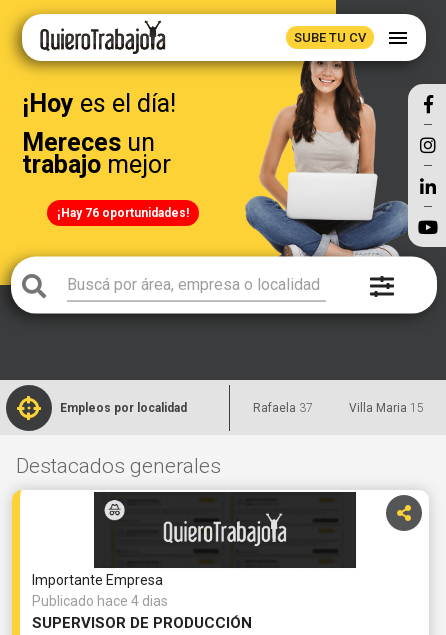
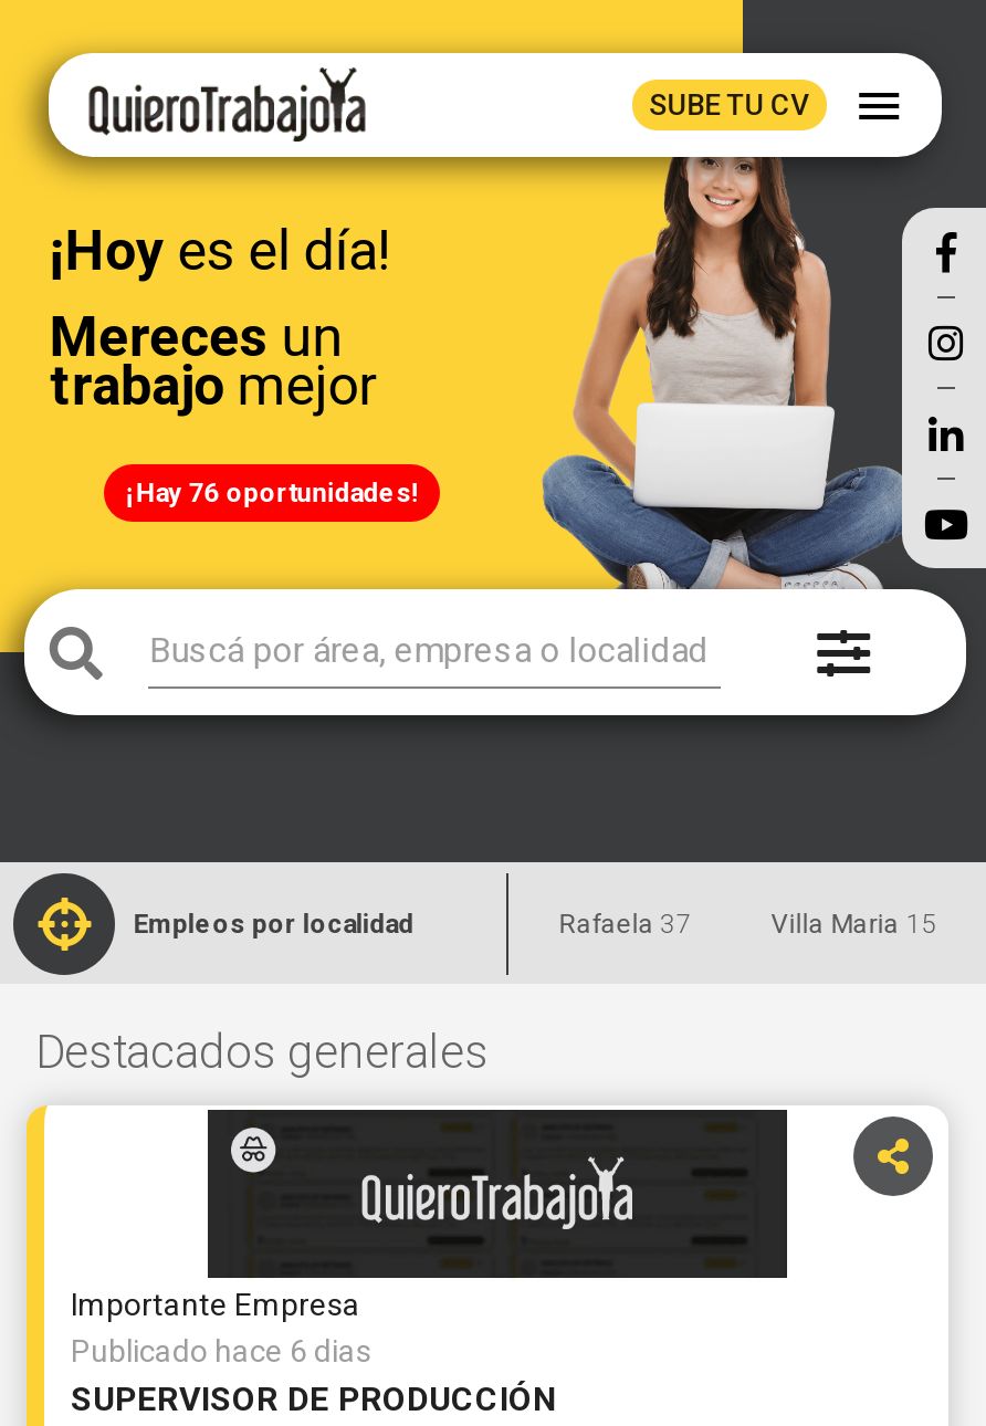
- Publicado hace 4 dias
+ Publicado hace 6 dias
